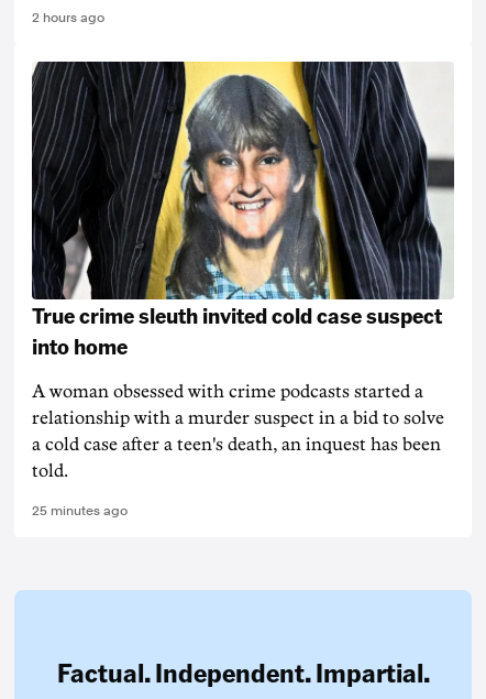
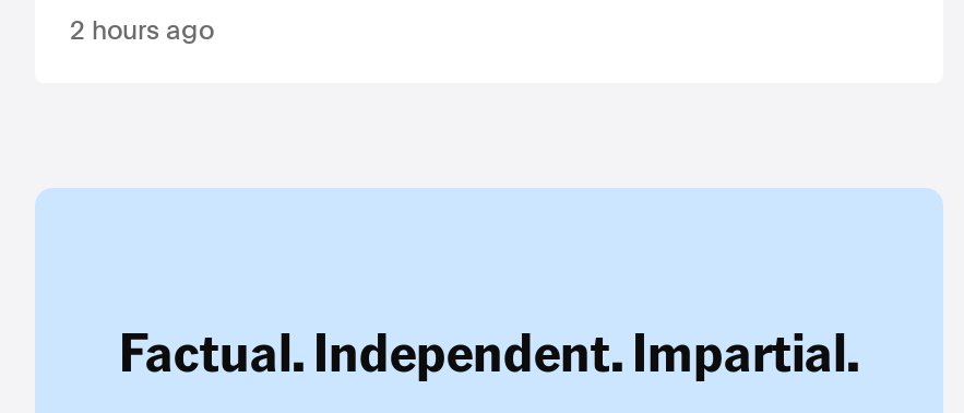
- [image]
- True crime sleuth invited cold case suspect
- into home
- A woman obsessed with crime podcasts started a
- relationship with a murder suspect in a bid to solve
- a cold case after a teen's death, an inquest has been
- told.
- 25 minutes ago
